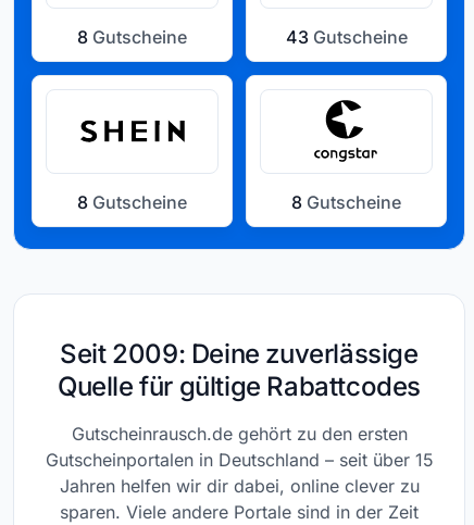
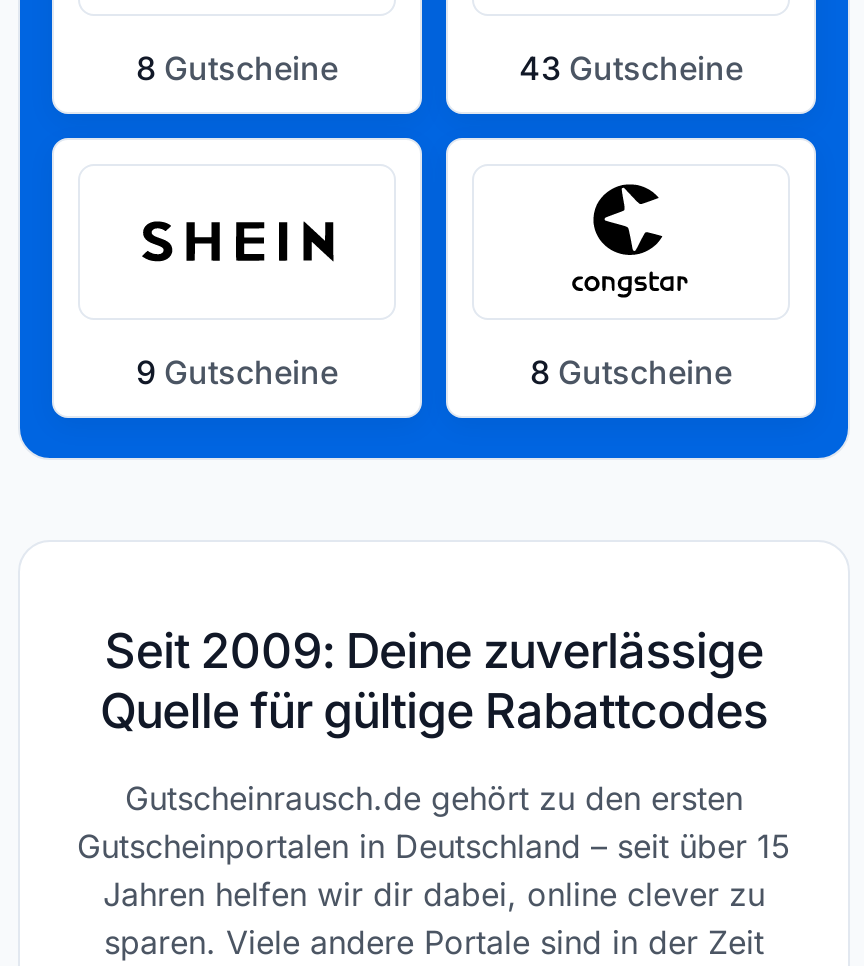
- 8 Gutscheine
+ 9 Gutscheine
